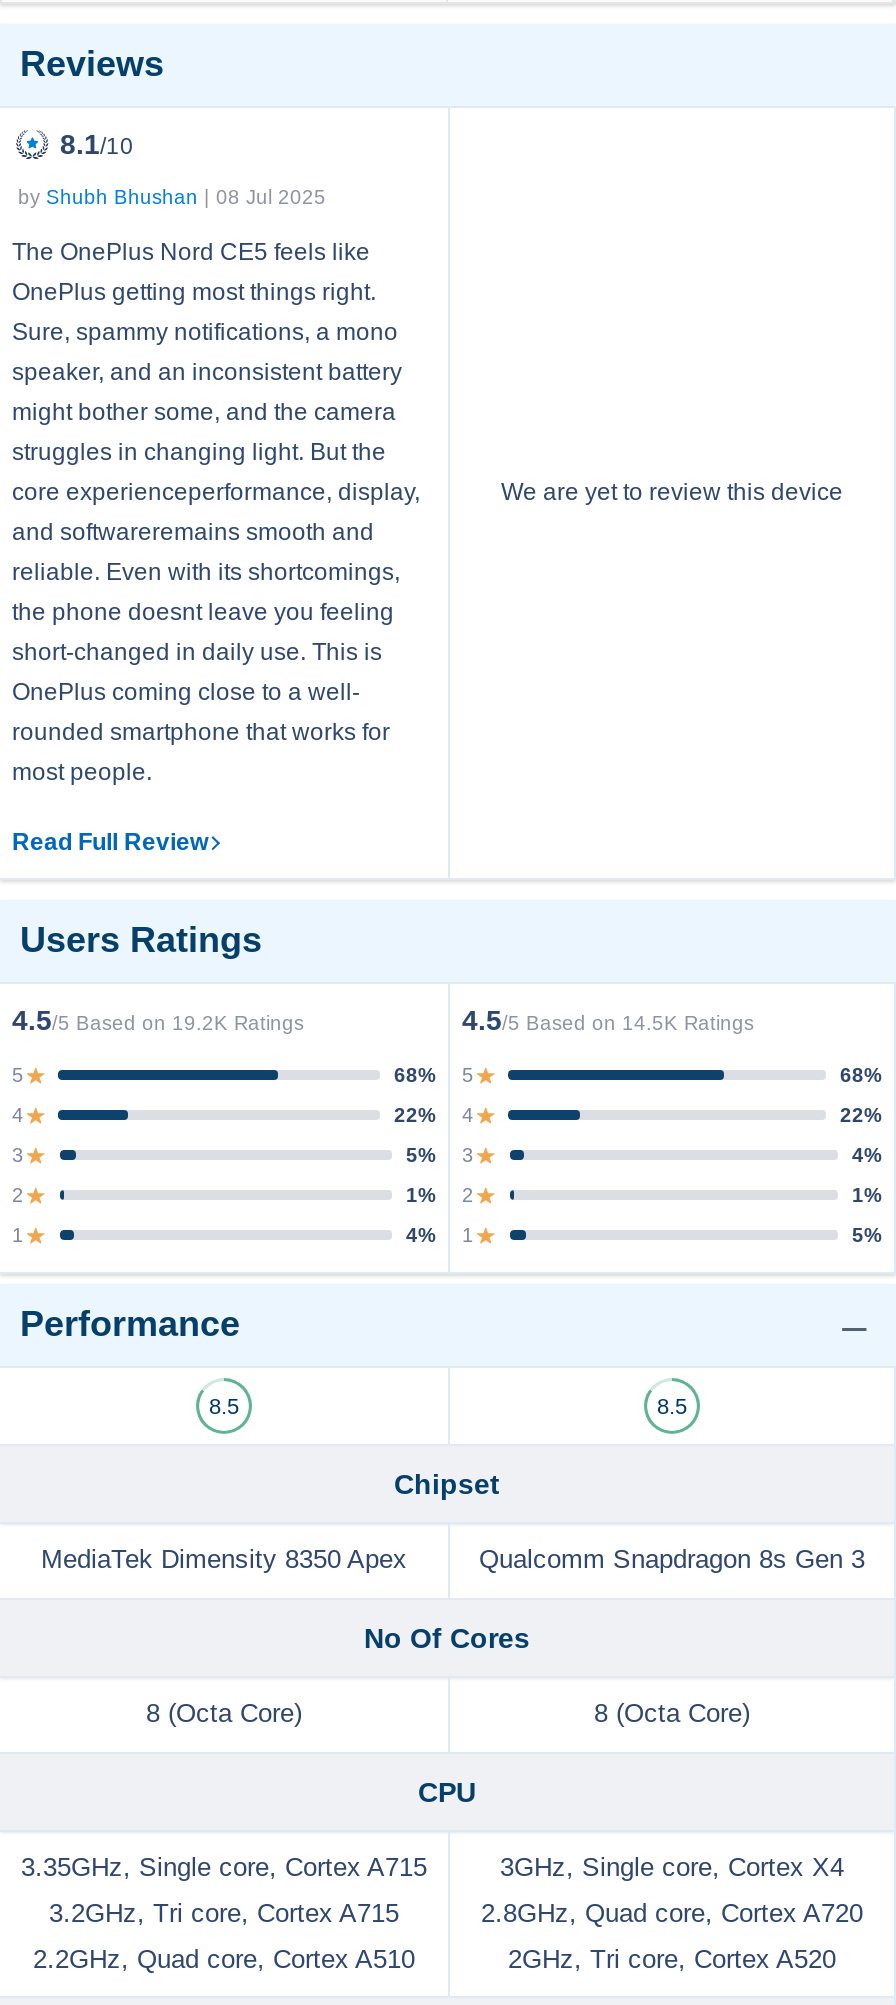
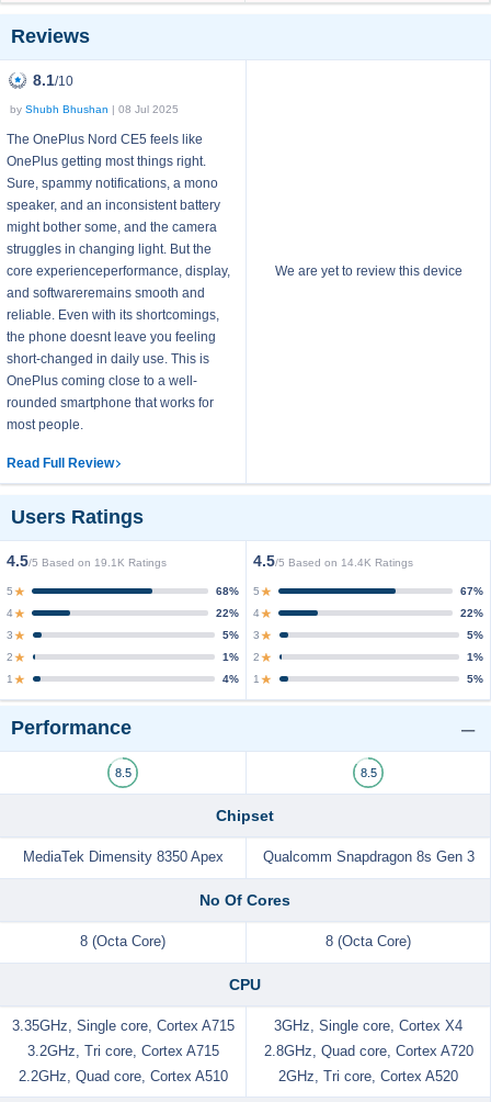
- 4.5/5 Based on 19.2K Ratings
+ 4.5/5 Based on 19.1K Ratings

- 4.5/5 Based on 14.5K Ratings
+ 4.5/5 Based on 14.4K Ratings

- 68%
+ 67%

- 4%
+ 5%
